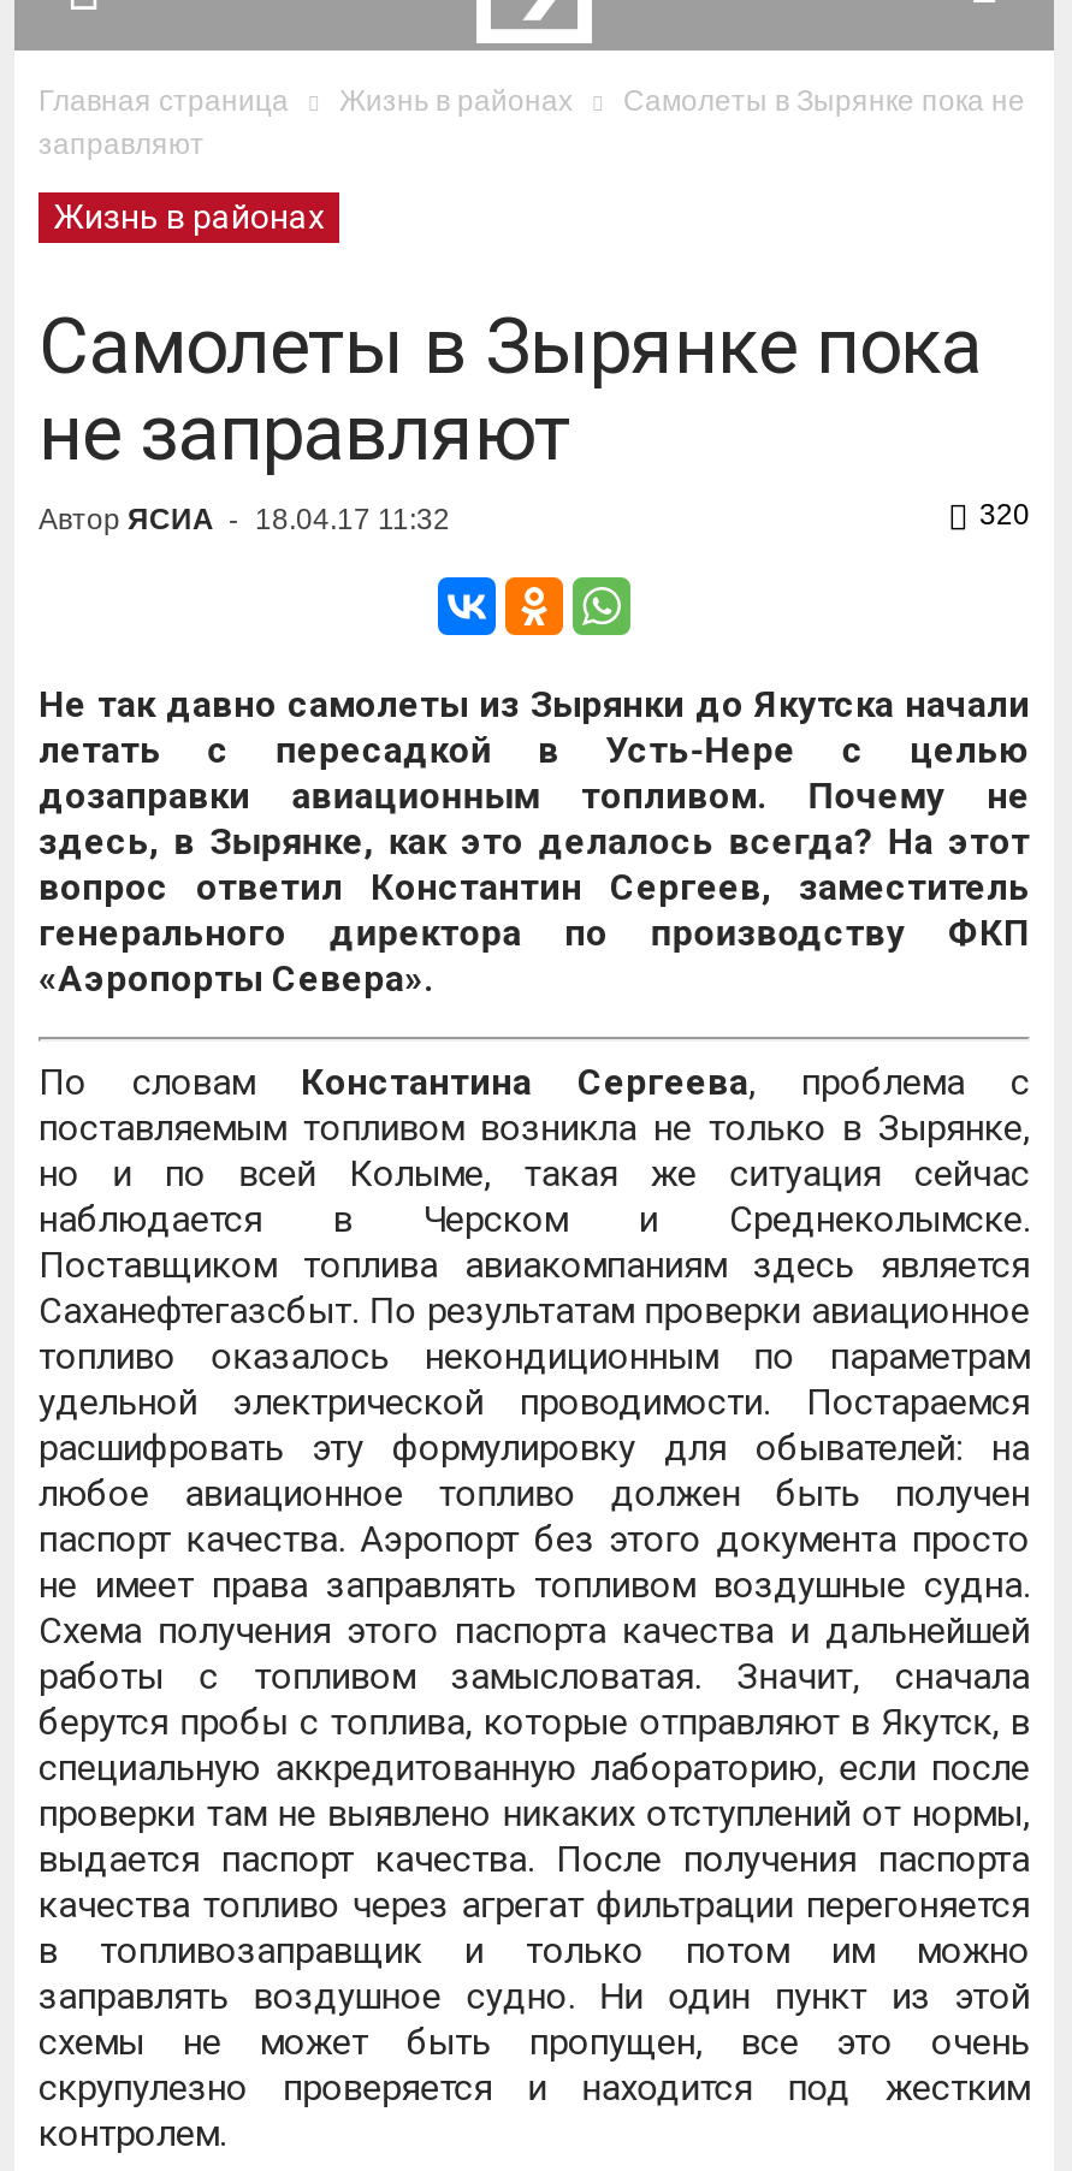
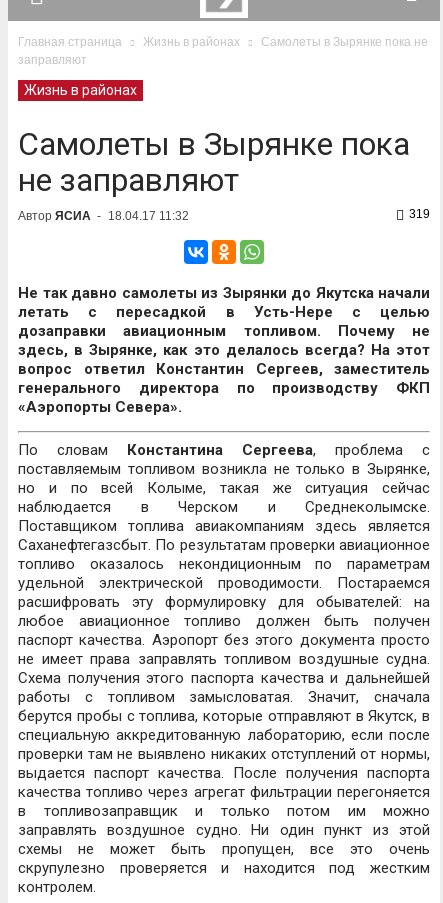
- 320
+ 319
